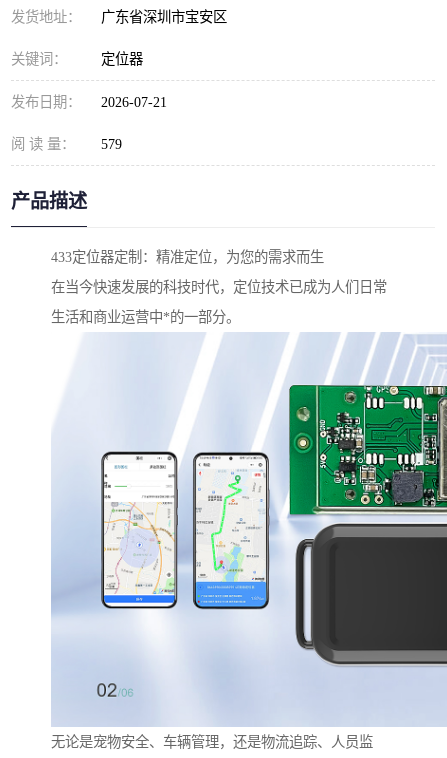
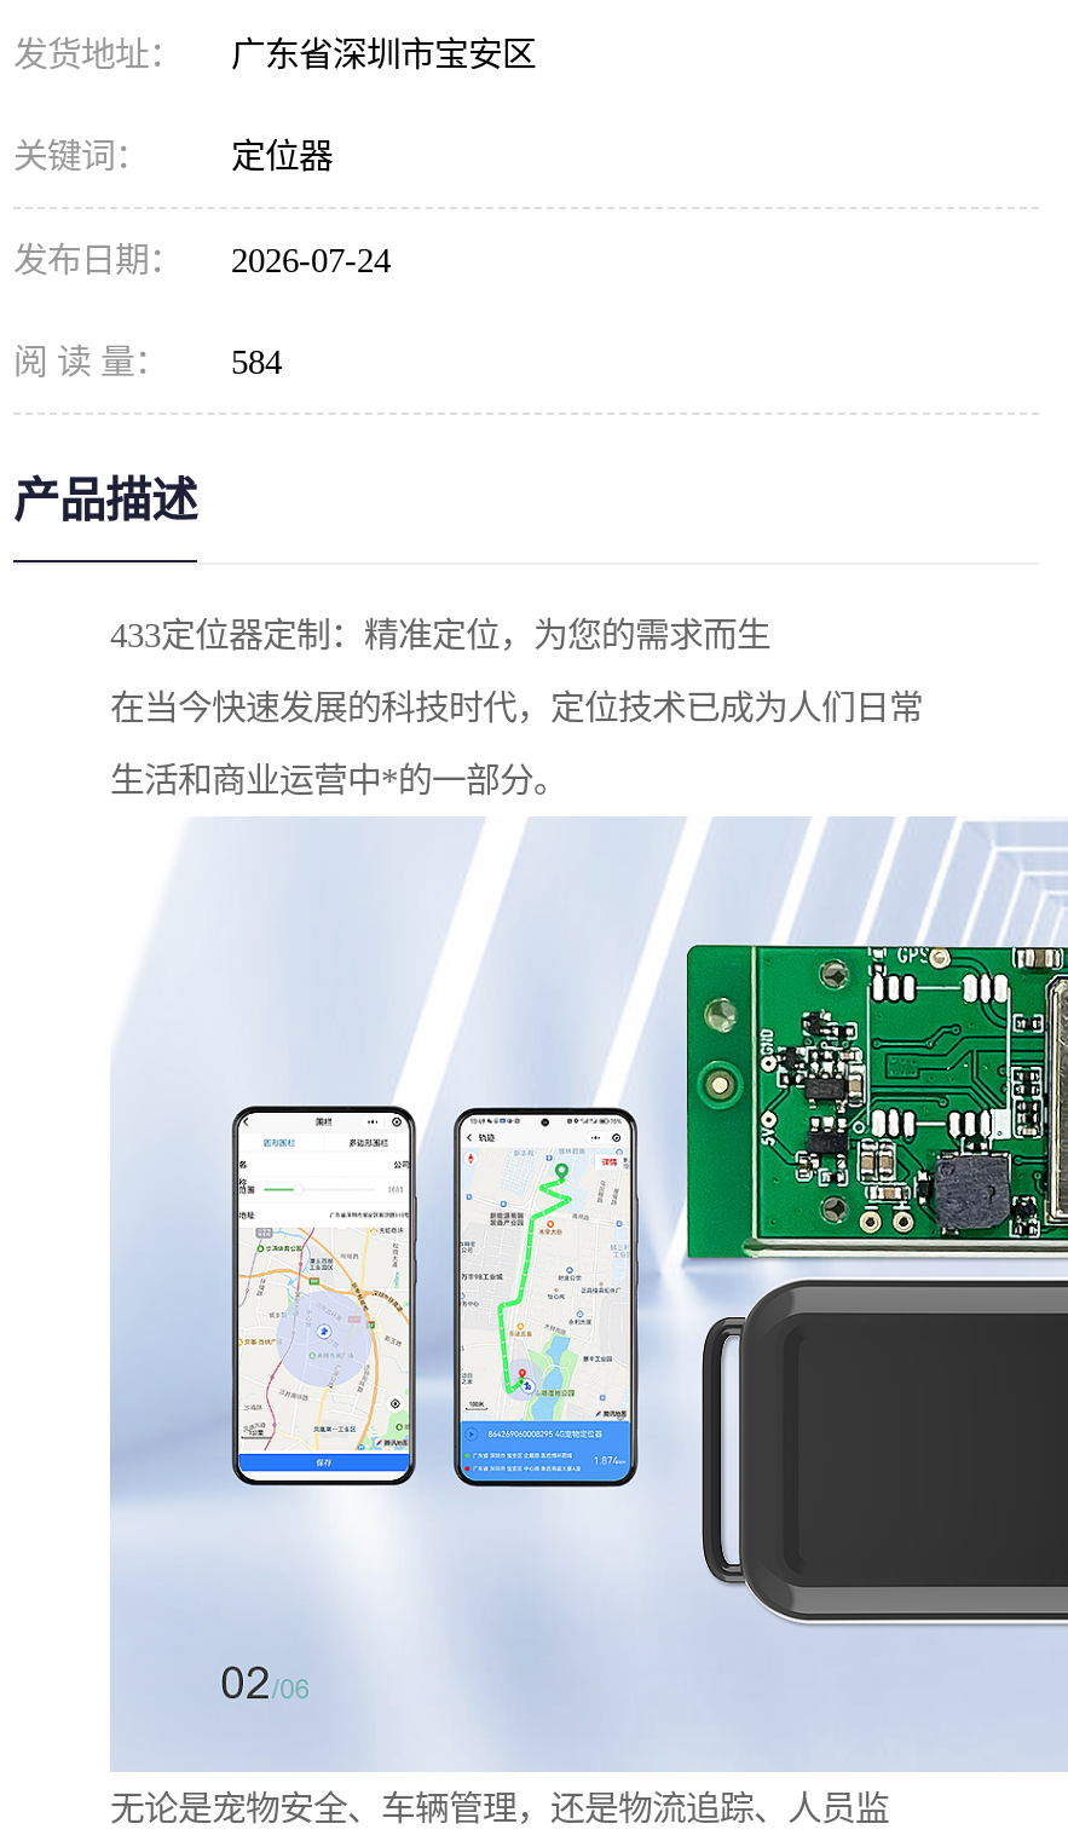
- 发布日期： 2026-07-21
+ 发布日期： 2026-07-24

- 阅 读 量： 579
+ 阅 读 量： 584
